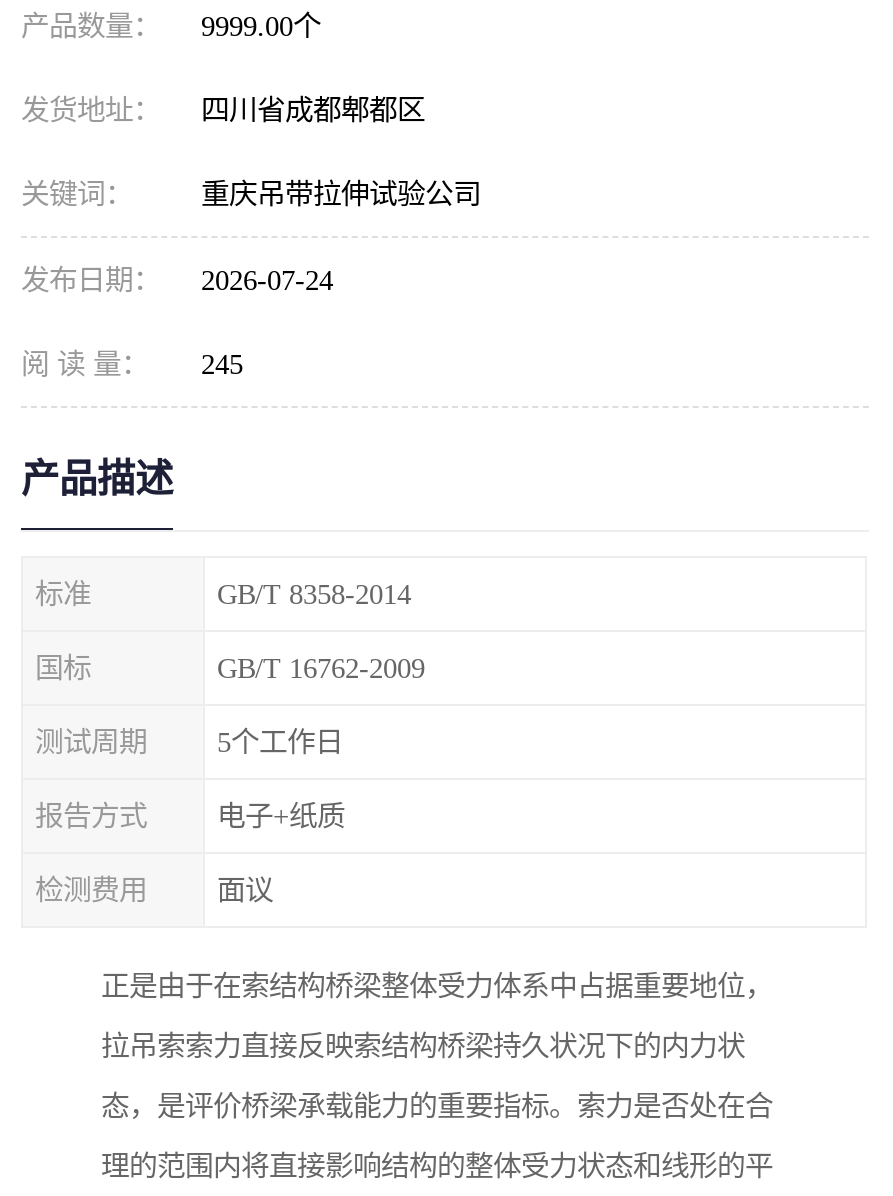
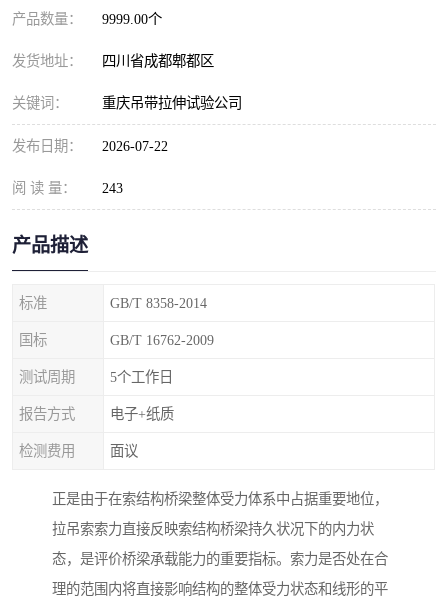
- 发布日期： 2026-07-24
+ 发布日期： 2026-07-22

- 阅 读 量： 245
+ 阅 读 量： 243
